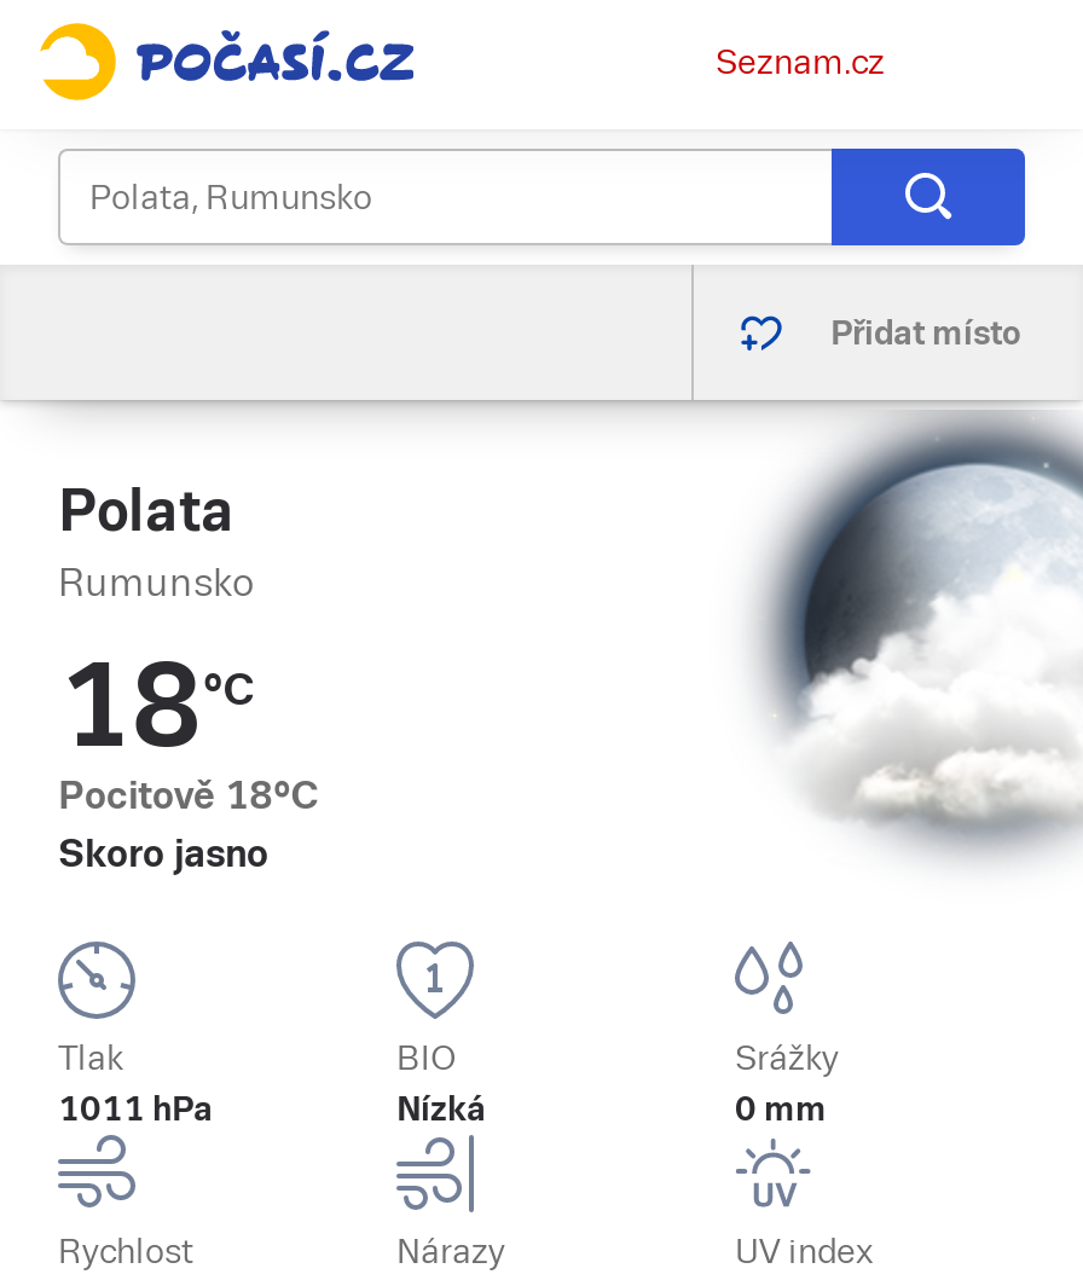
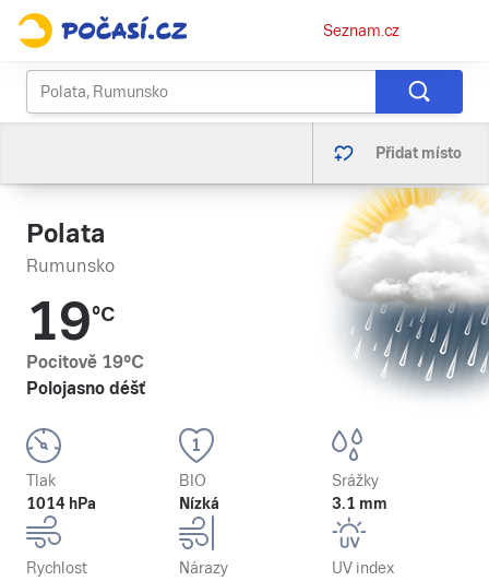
- [image]
+ [image]

- 18°C
- Pocitově 18°C
- Skoro jasno
+ 19°C
+ Pocitově 19°C
+ Polojasno déšť

- 1011 hPa
+ 1014 hPa

- 0 mm
+ 3.1 mm
